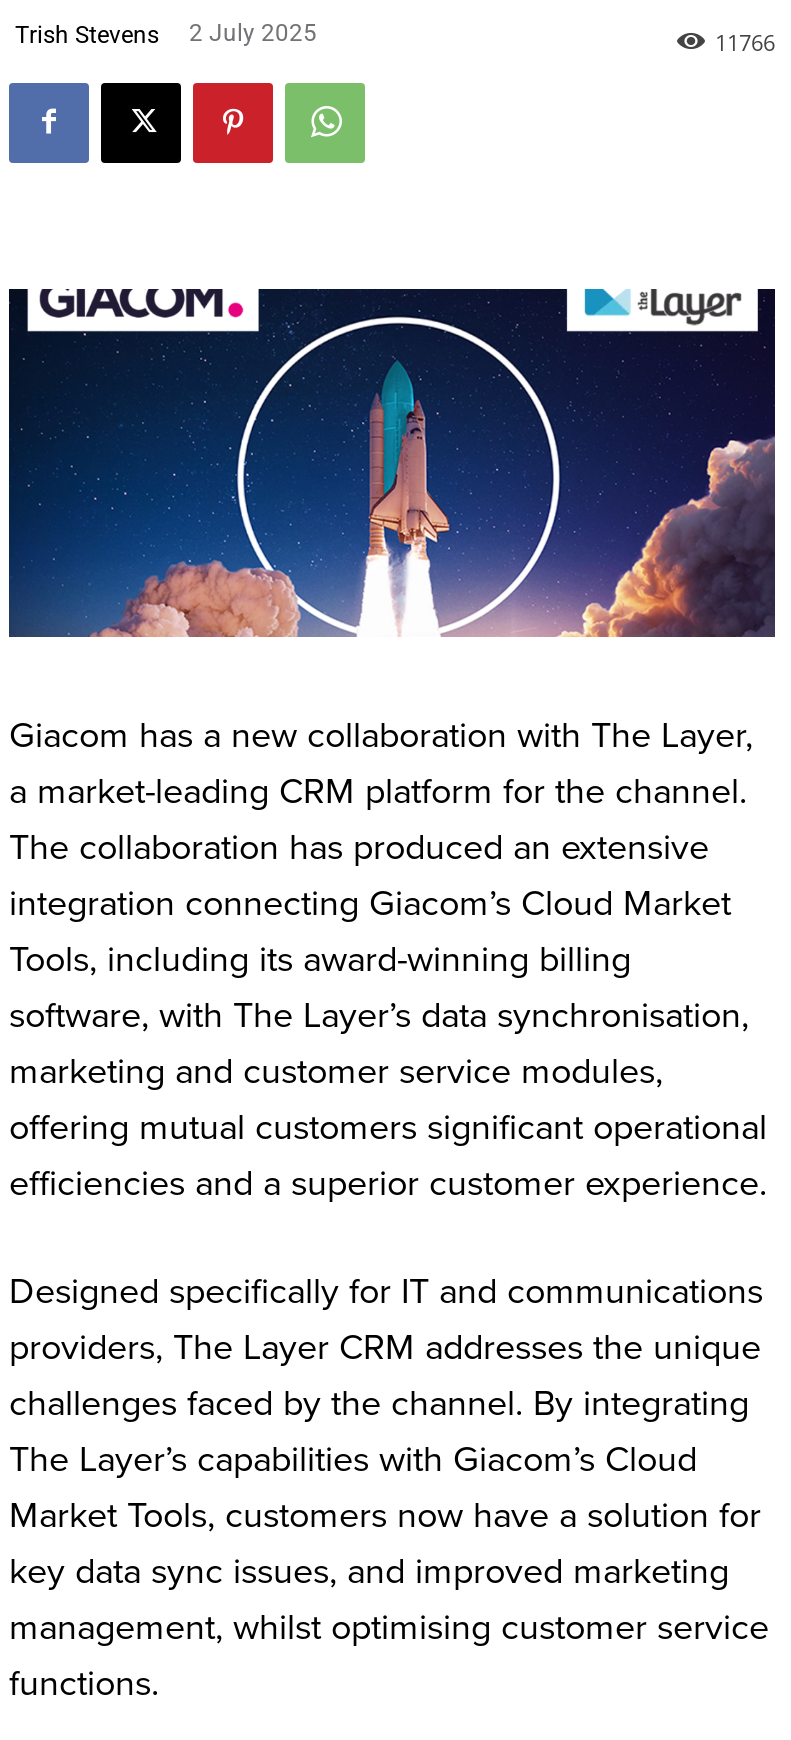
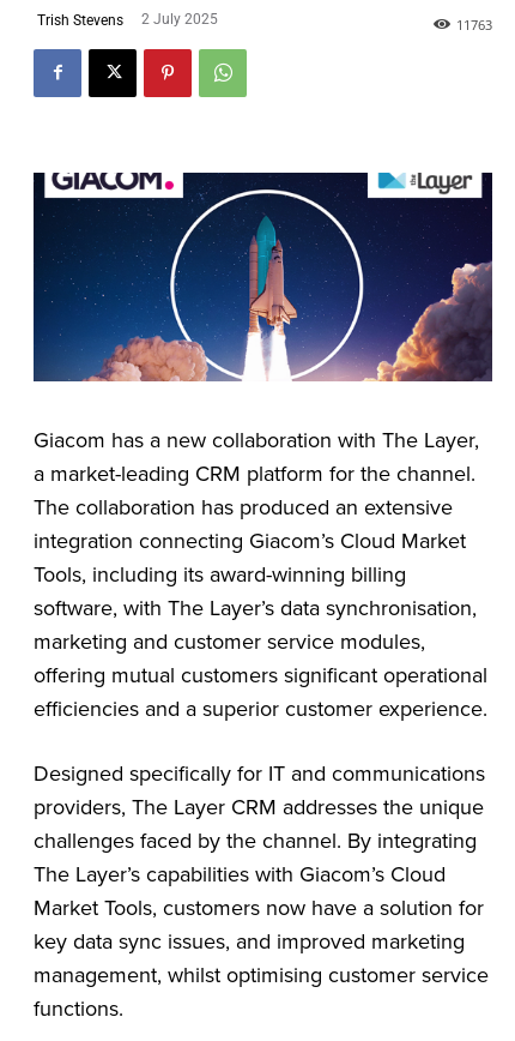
- 1 1766
+ 1 1763
